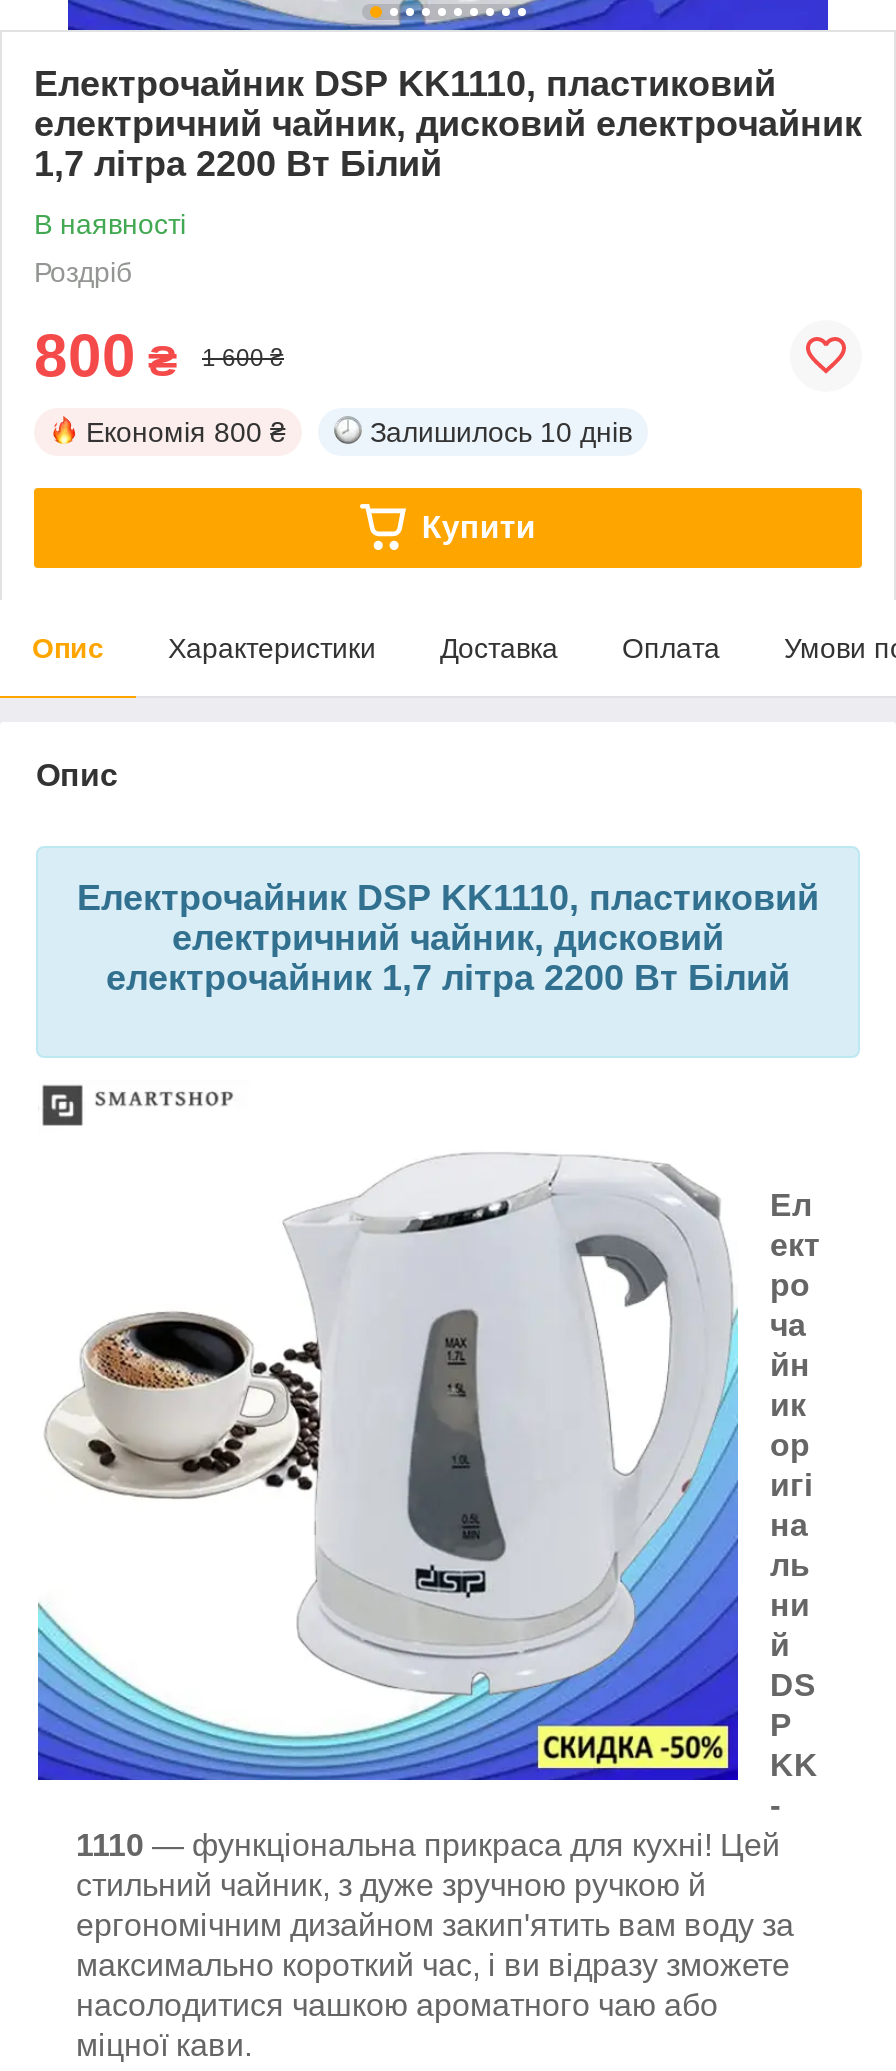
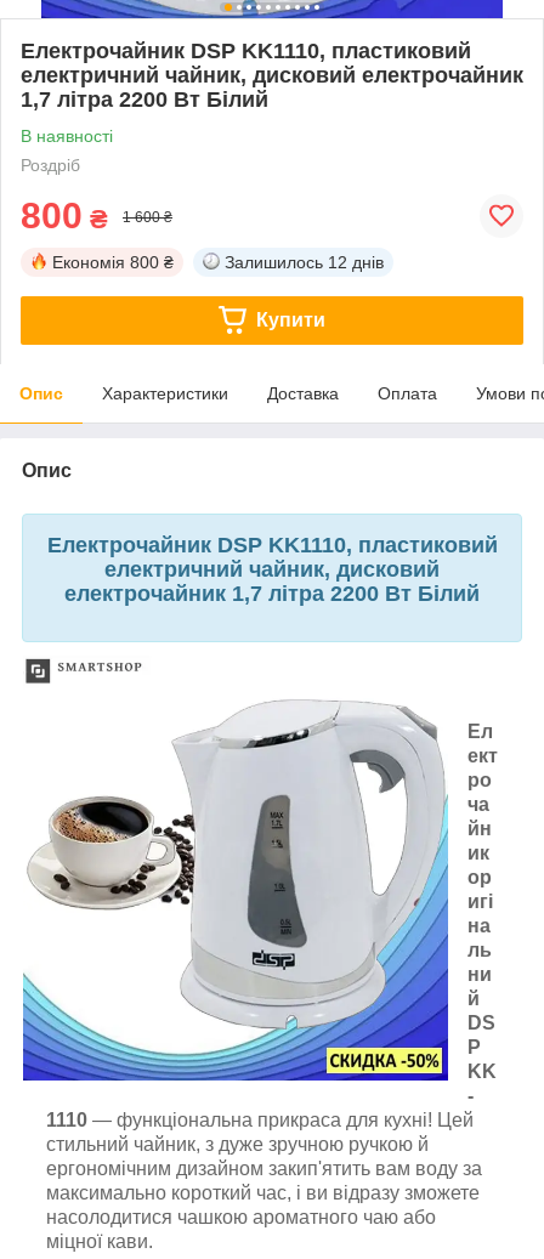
- Залишилось 10 днів
+ Залишилось 12 днів
